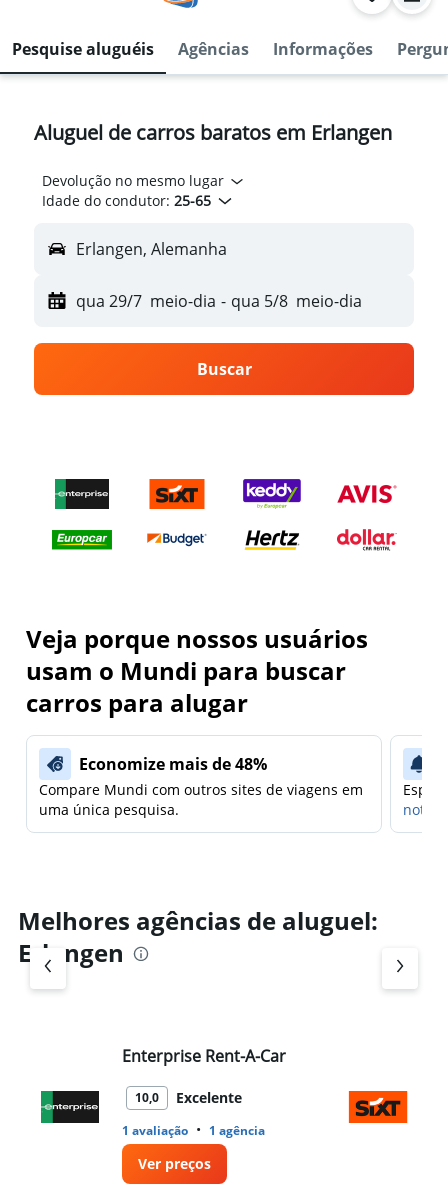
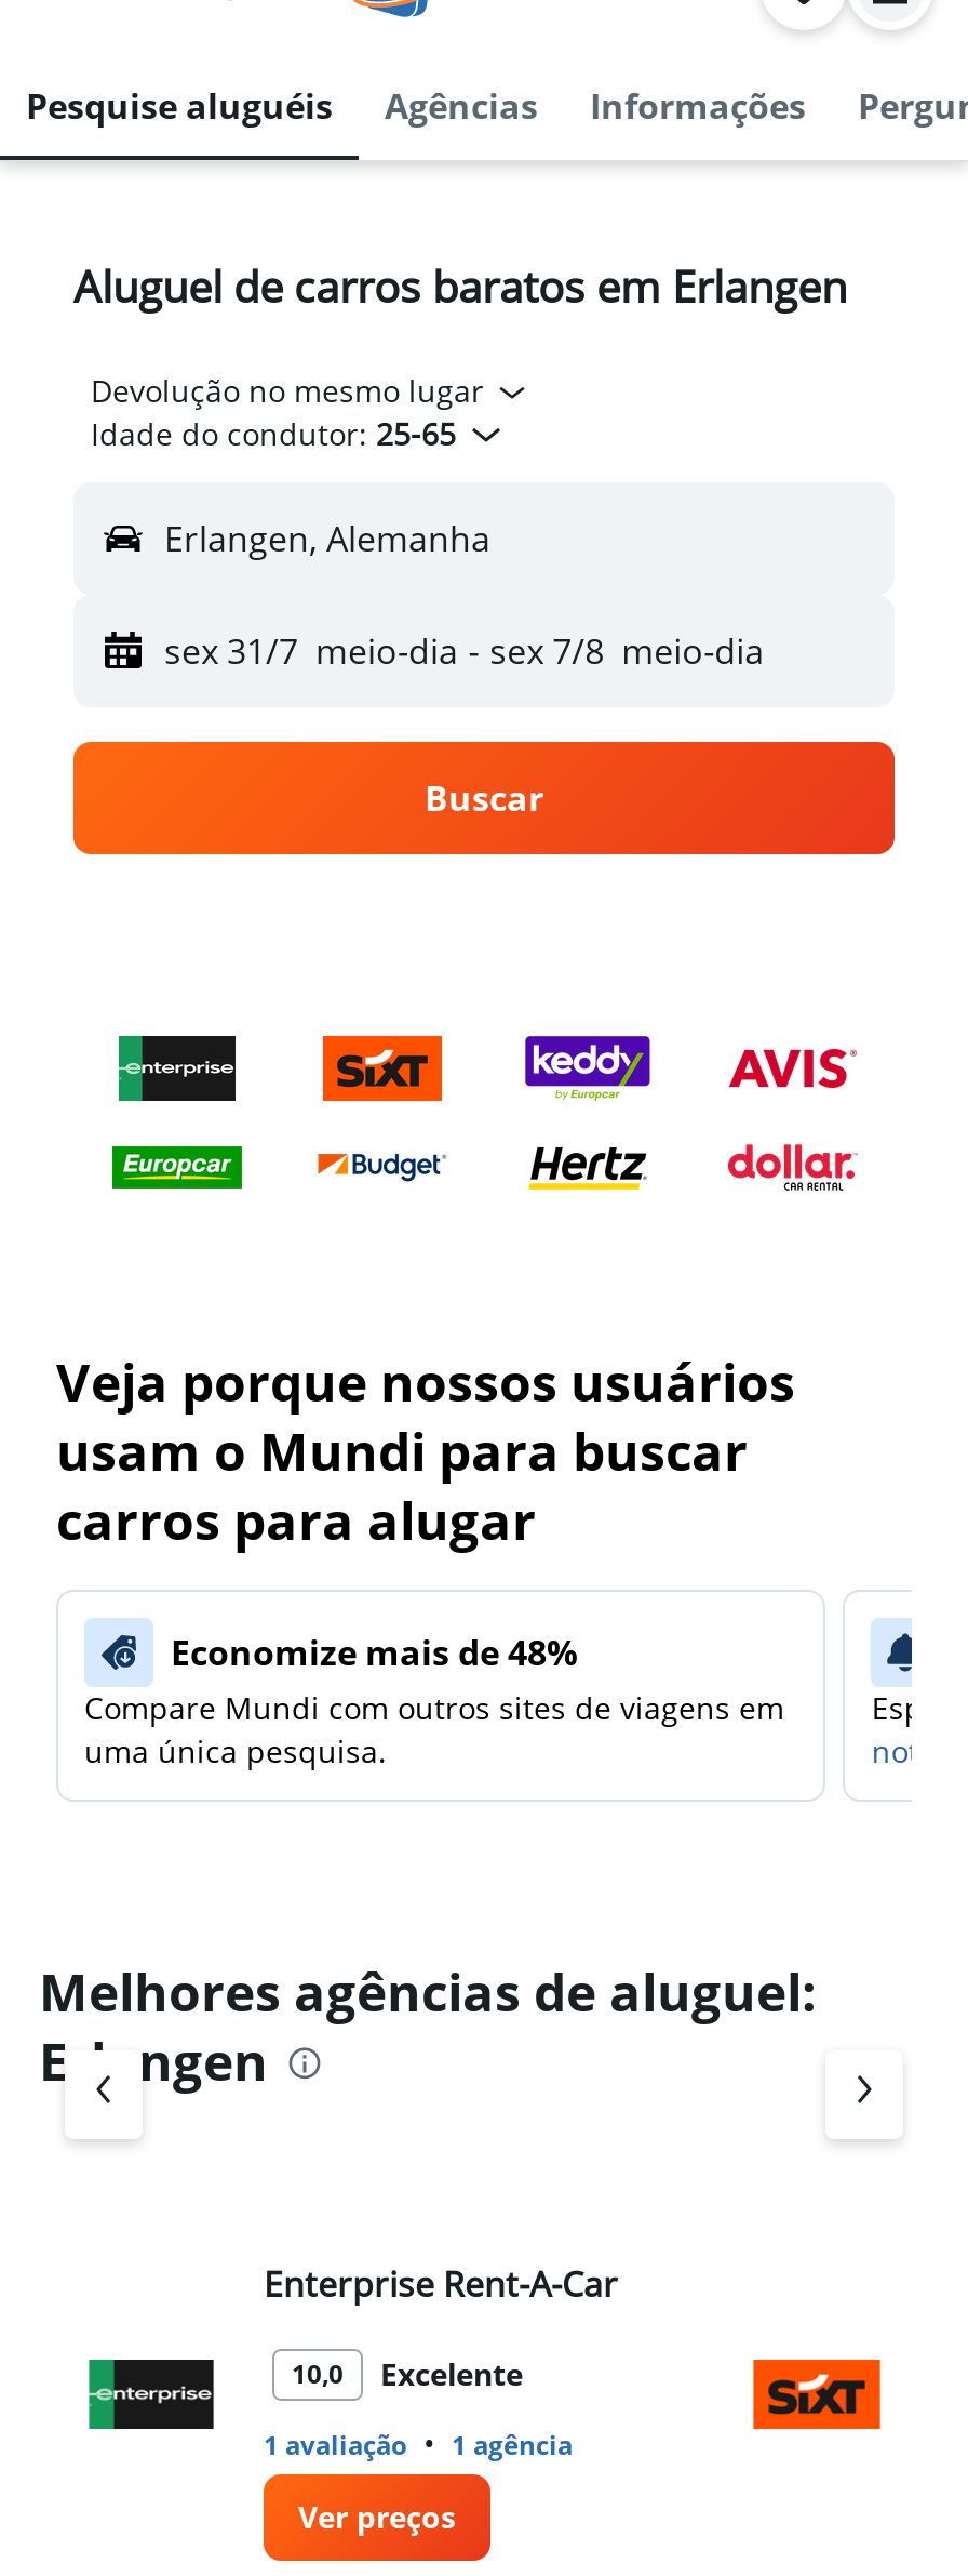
- qua 29/7 meio-dia - qua 5/8 meio-dia
+ sex 31/7 meio-dia - sex 7/8 meio-dia
